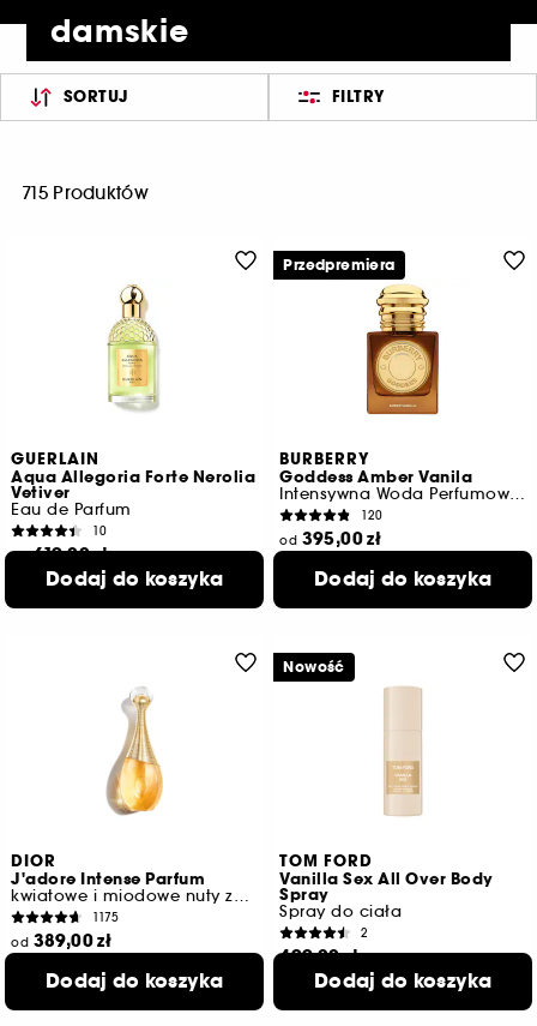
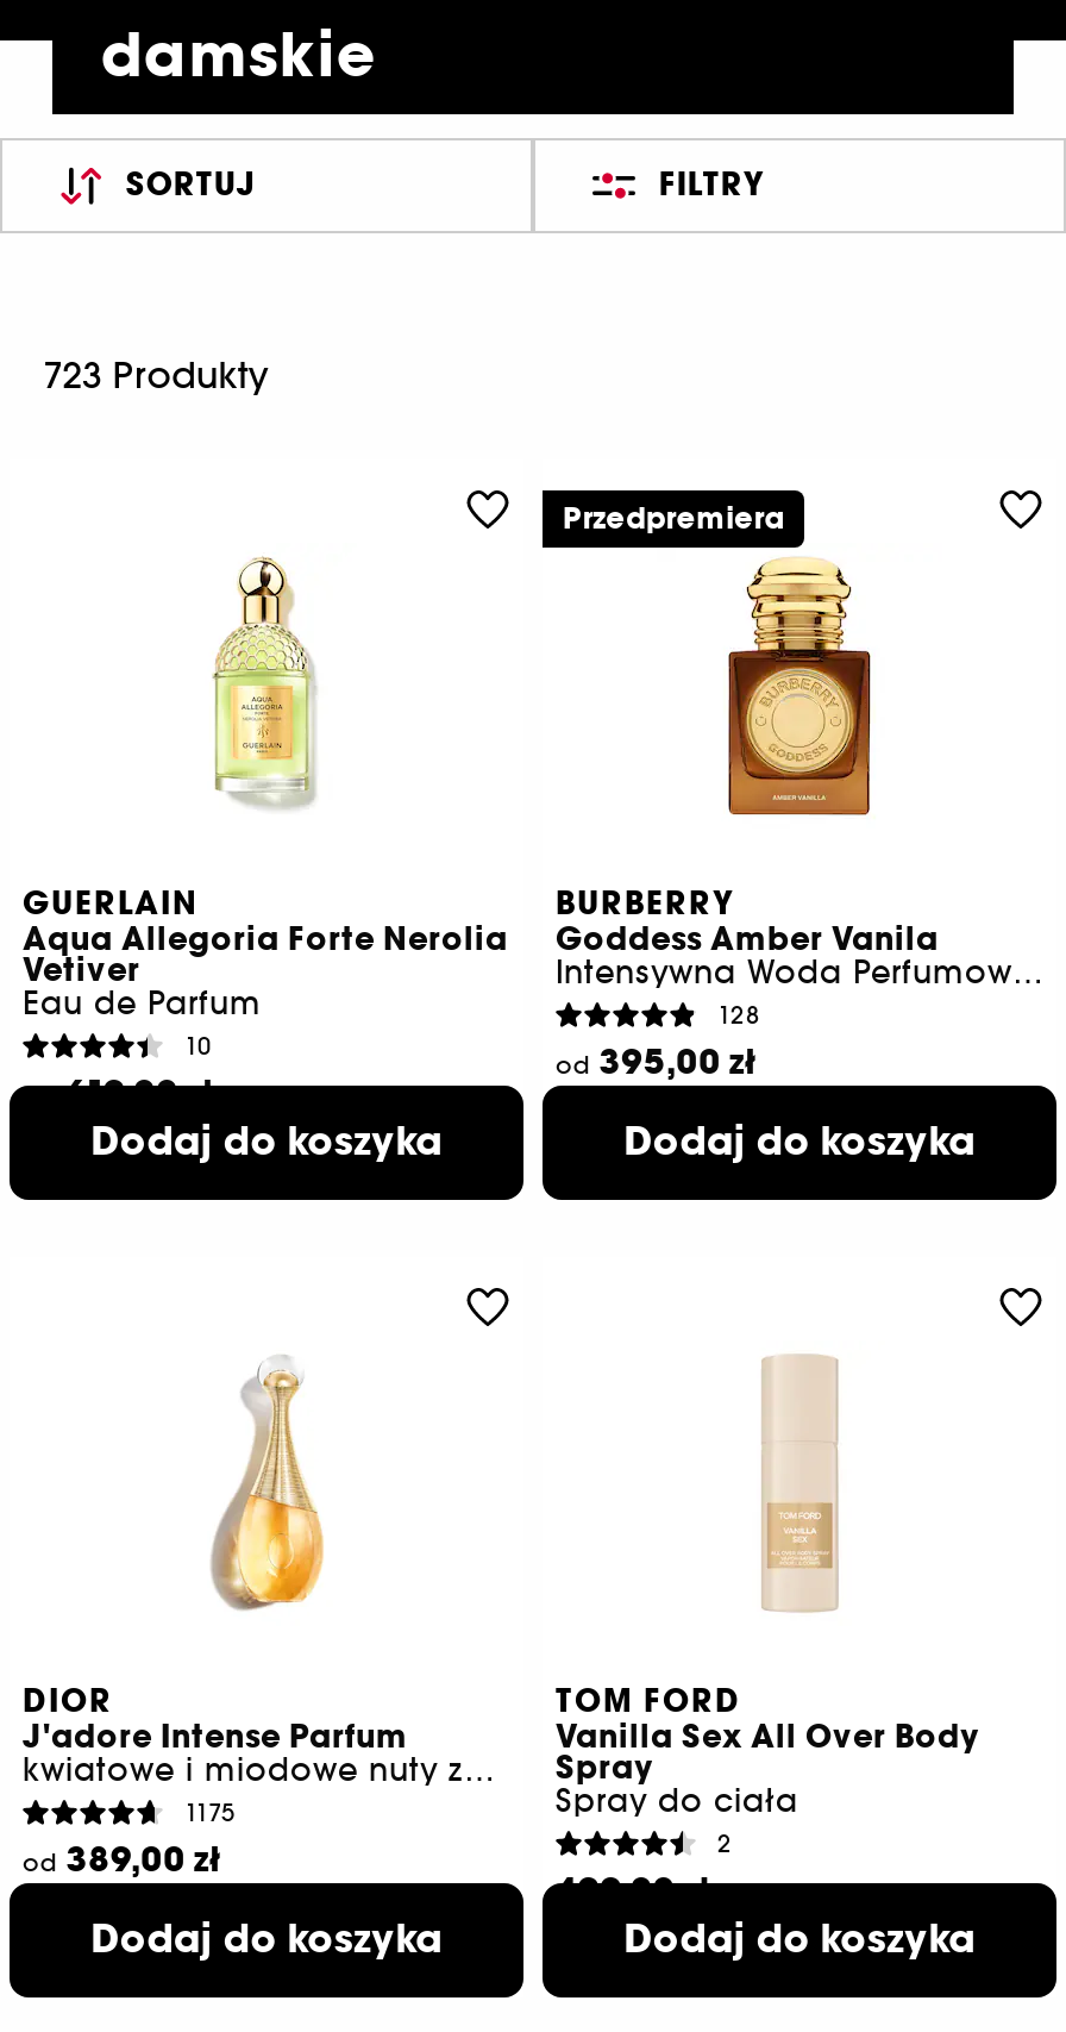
- 715 Produktów
+ 723 Produkty

- 120
+ 128

- Nowość
